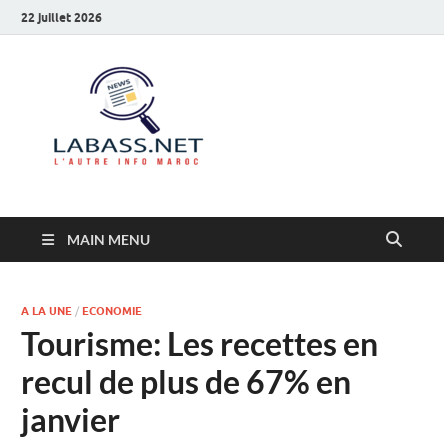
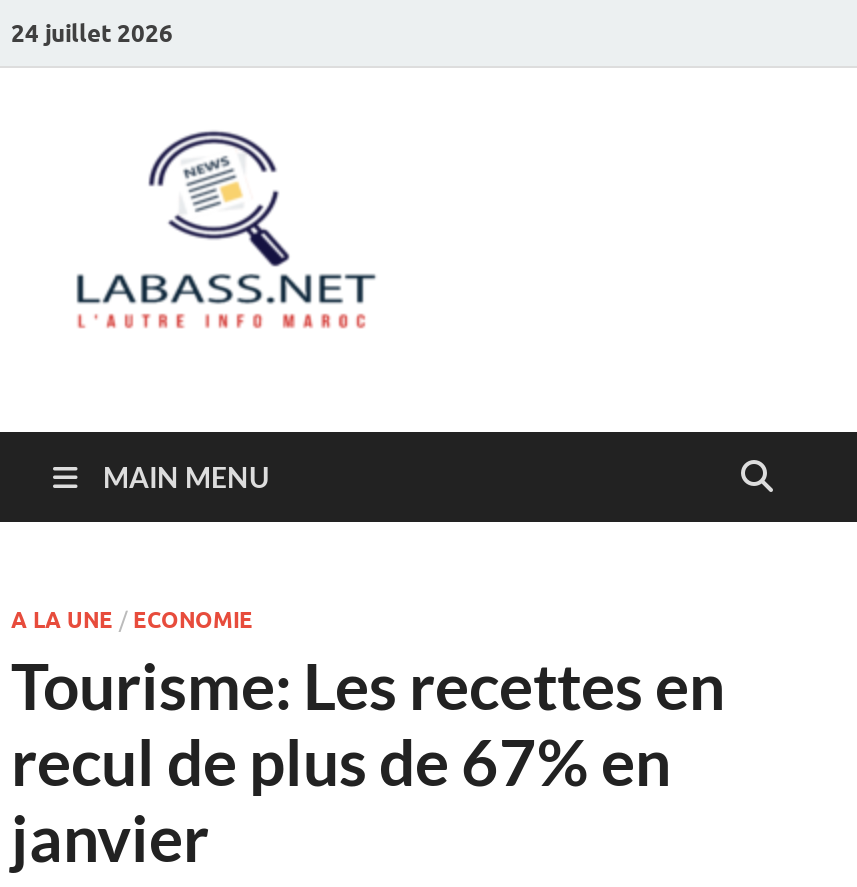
- 22 juillet 2026
+ 24 juillet 2026
